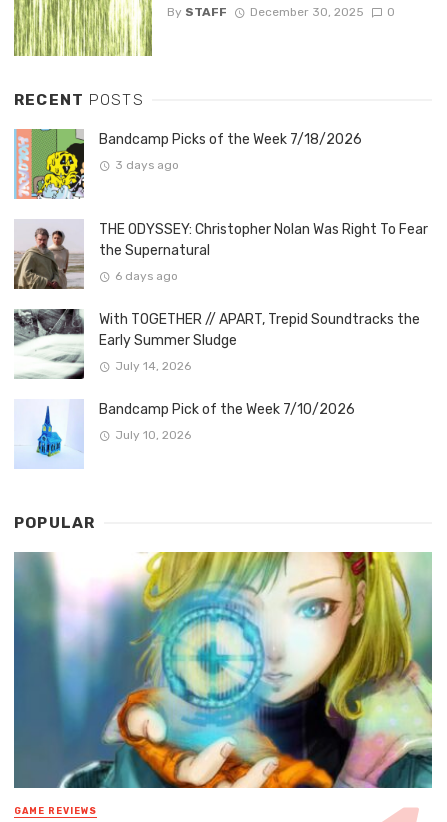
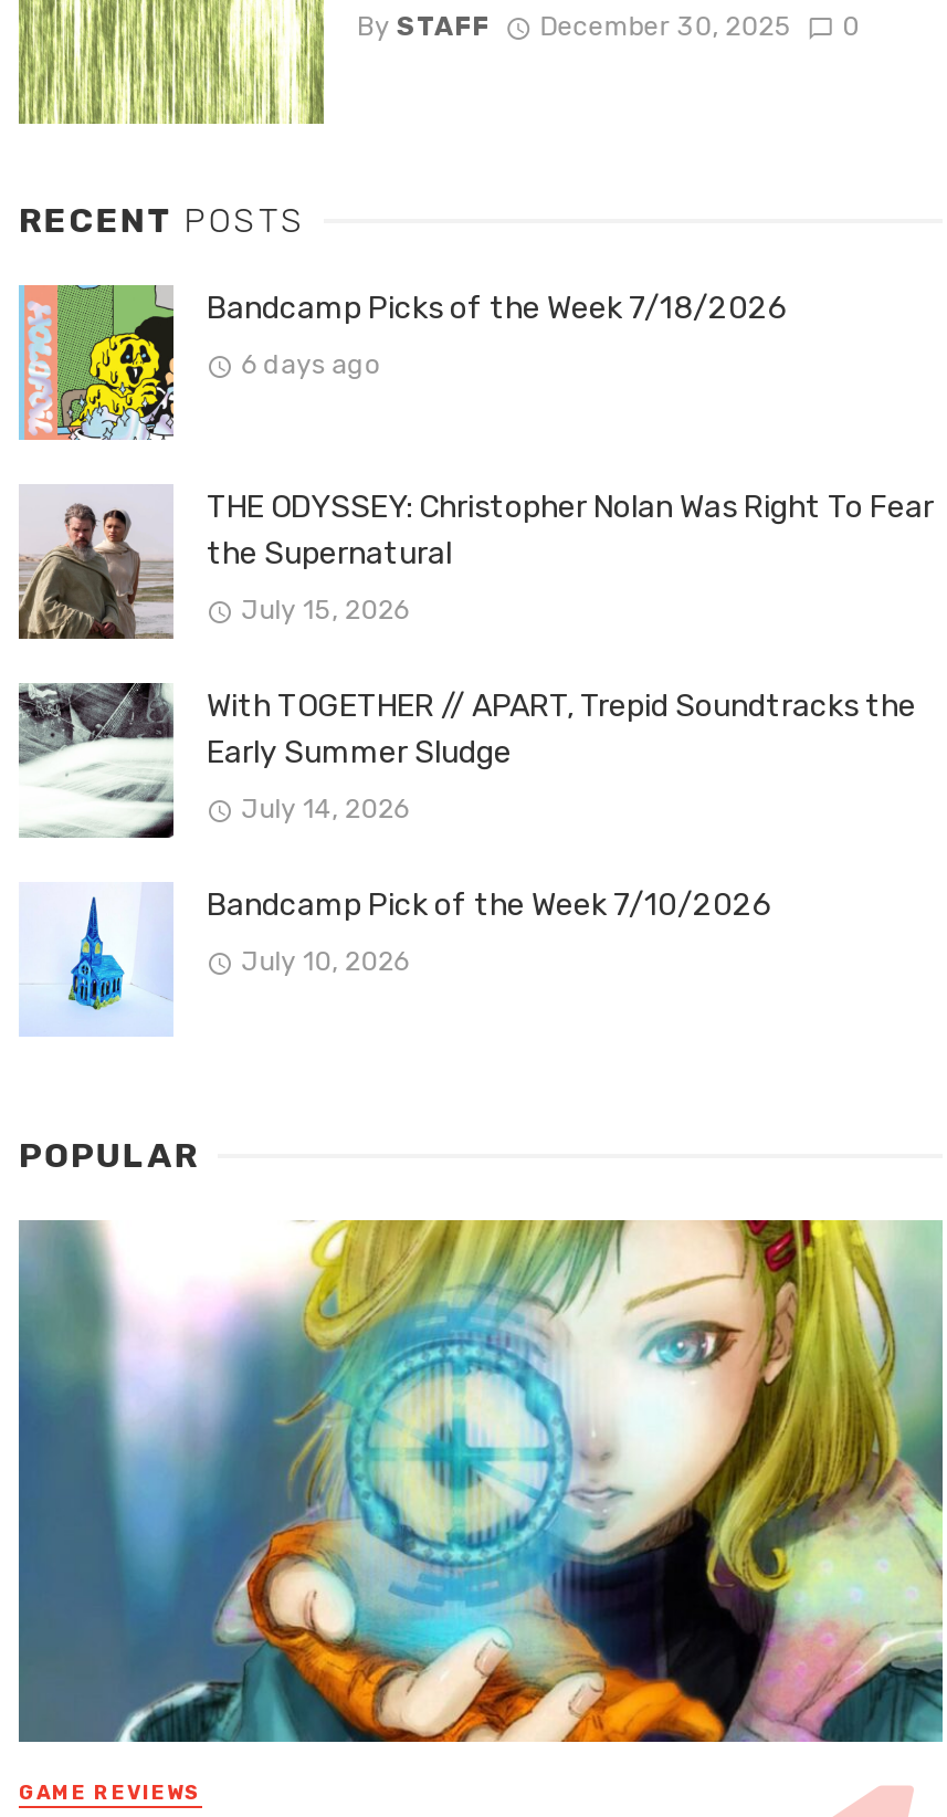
- 3 days ago
+ 6 days ago

- 6 days ago
+ July 15, 2026
